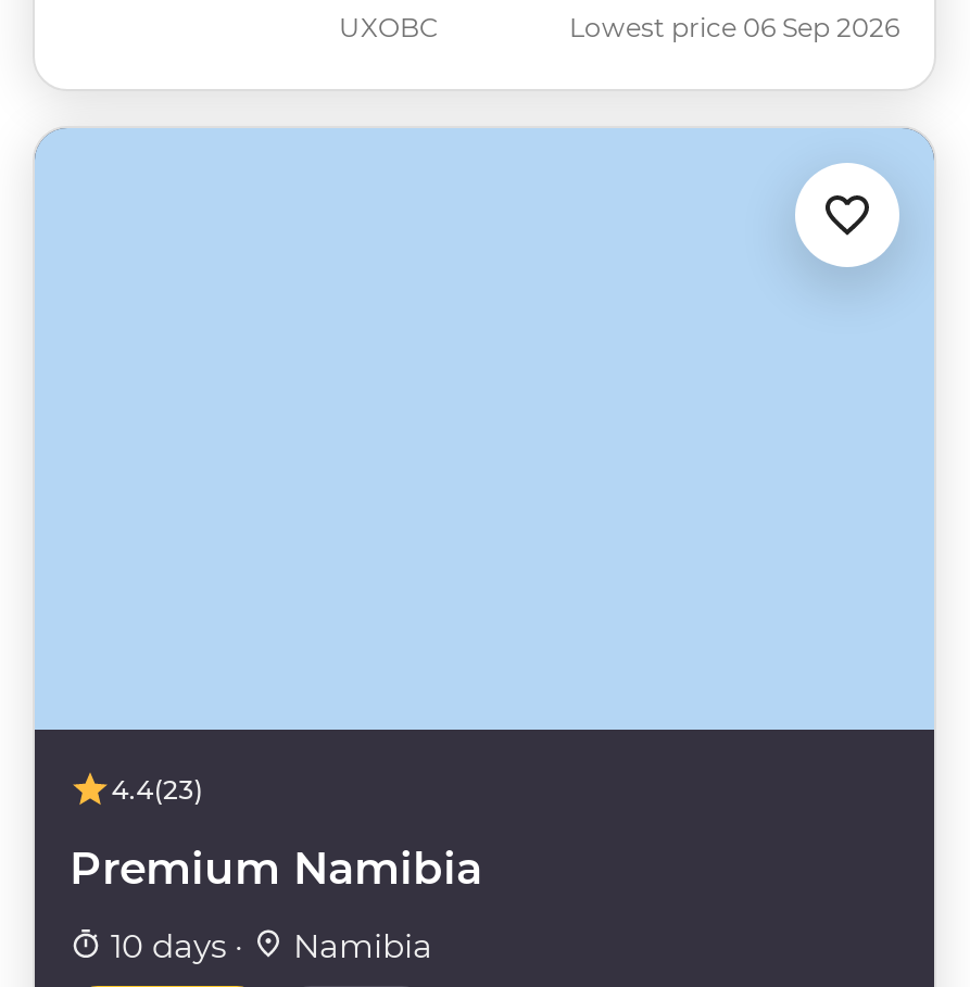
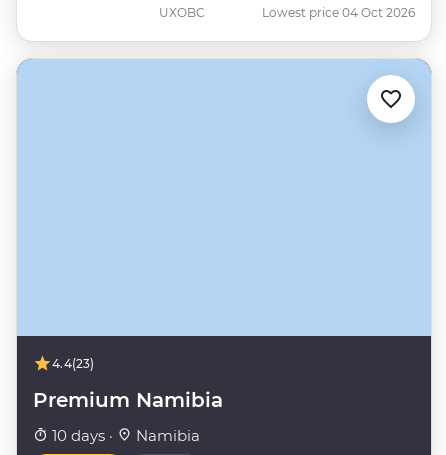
- Lowest price 06 Sep 2026
+ Lowest price 04 Oct 2026
